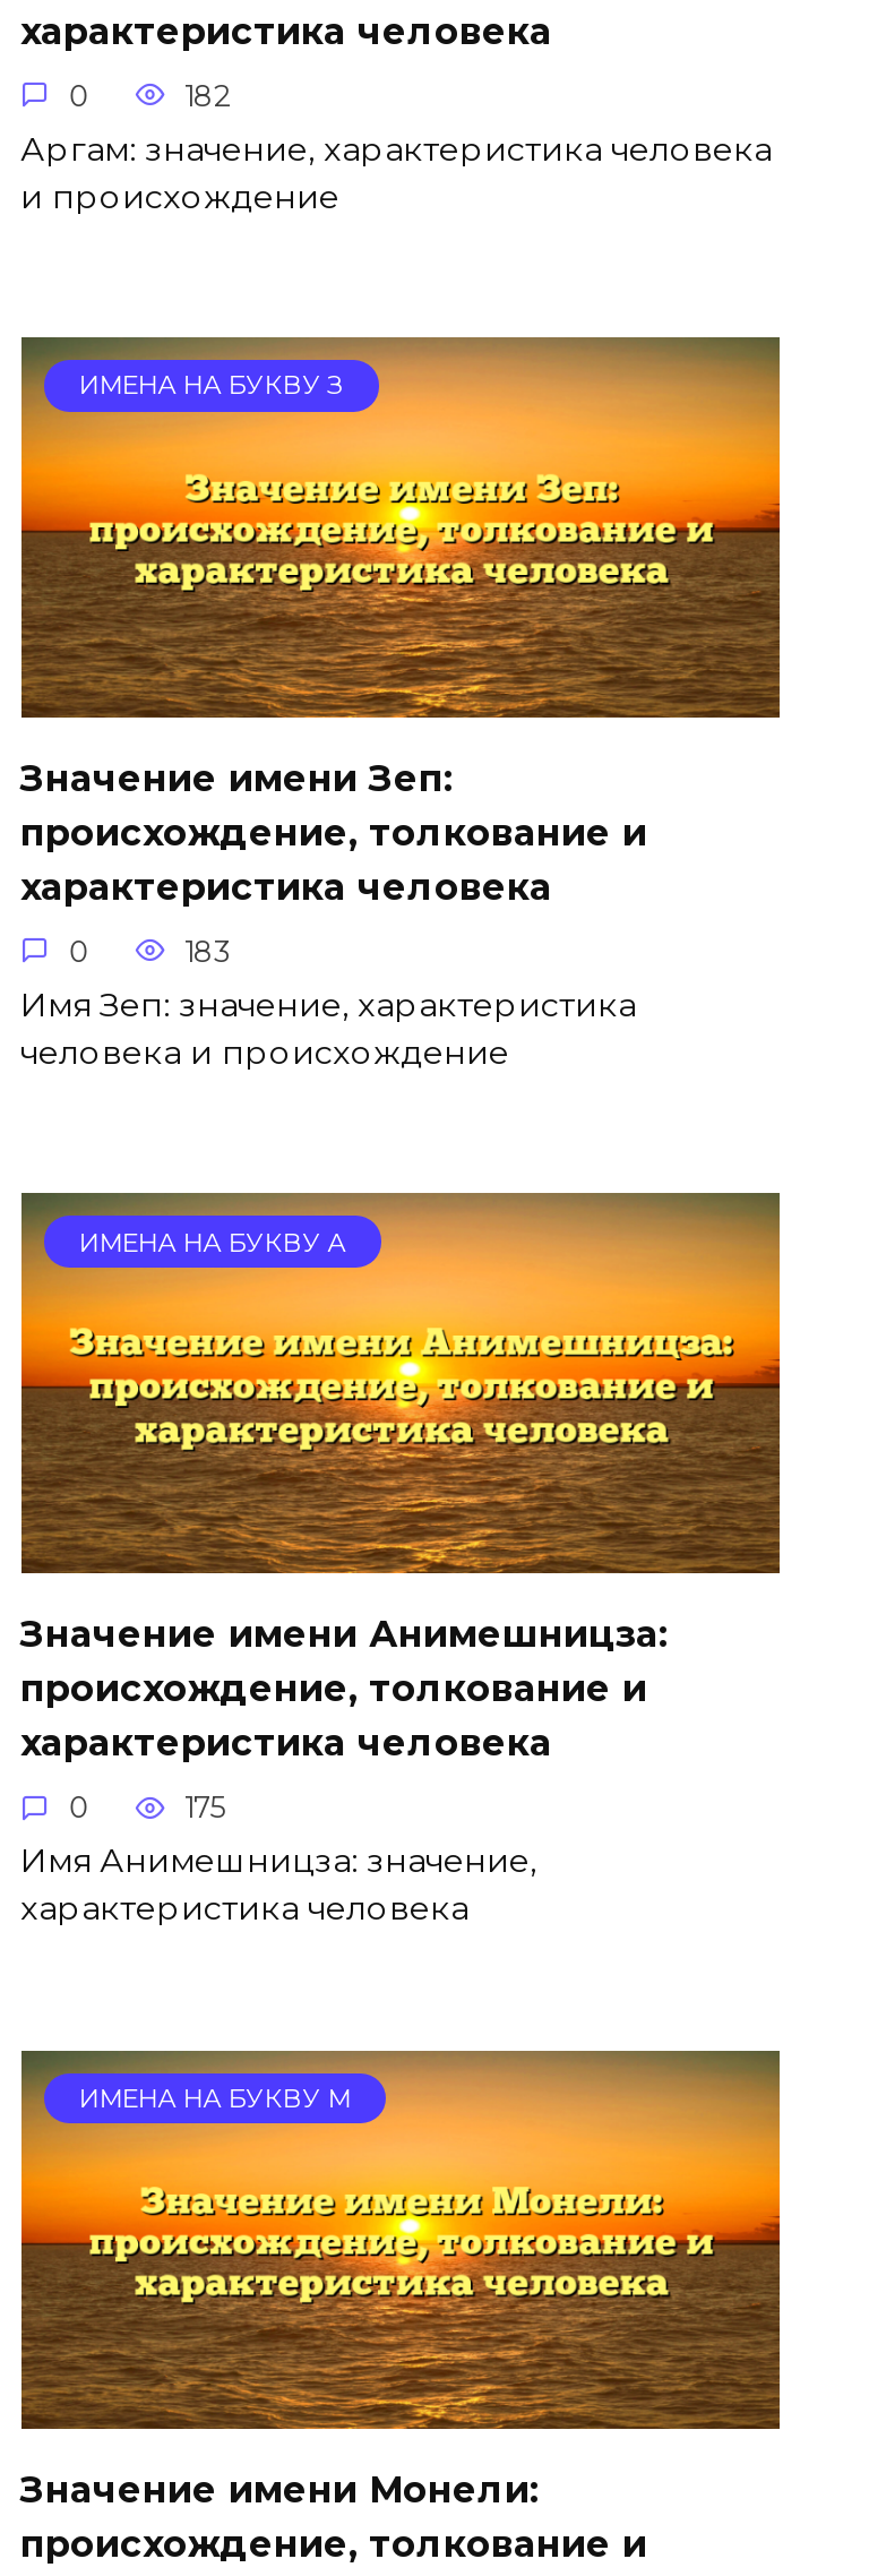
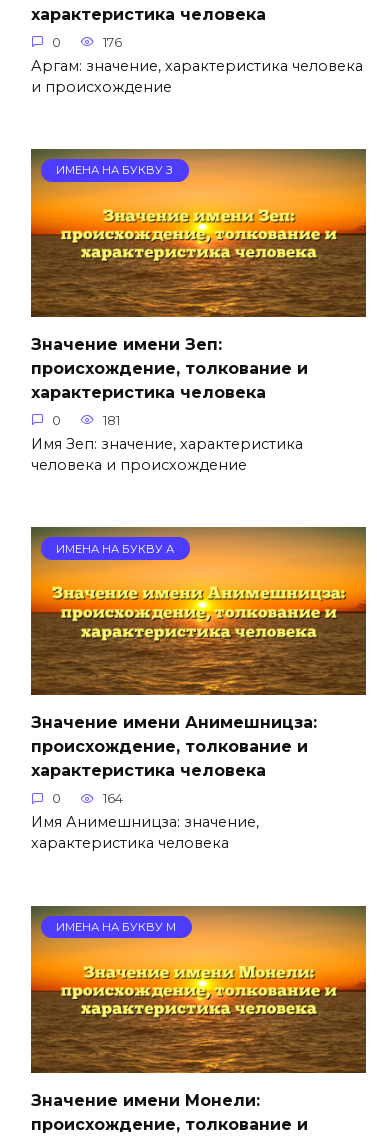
- 182
+ 176

- 183
+ 181

- 175
+ 164
